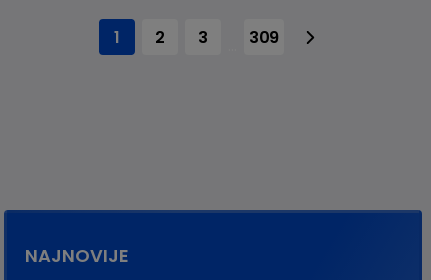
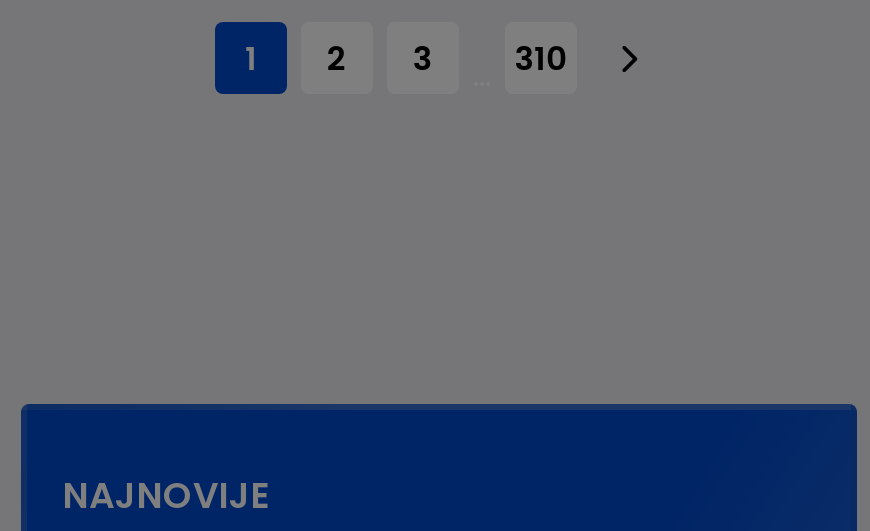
- 1 2 3 ... 309
+ 1 2 3 ... 310
